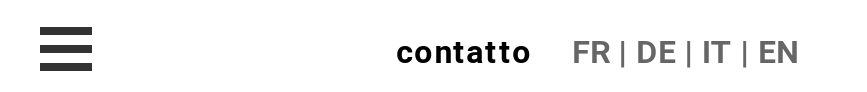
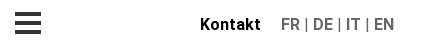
- contatto
+ Kontakt
